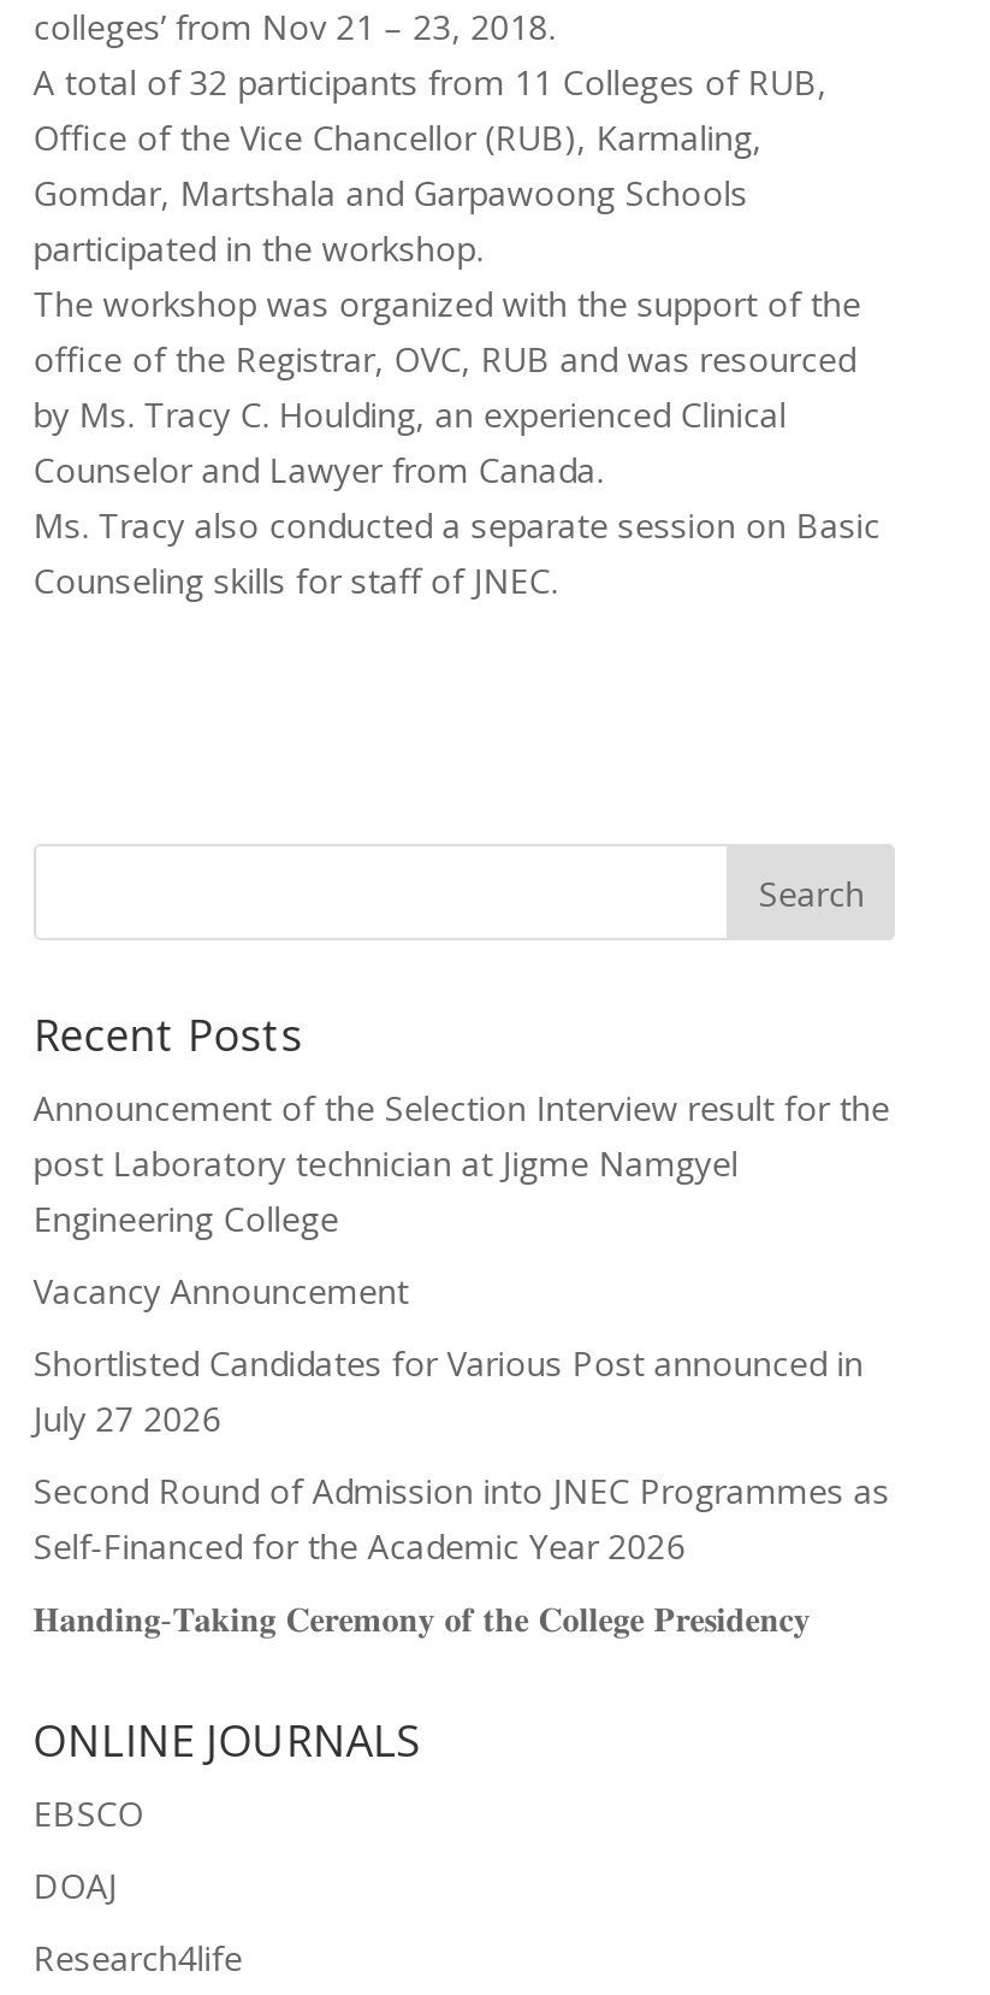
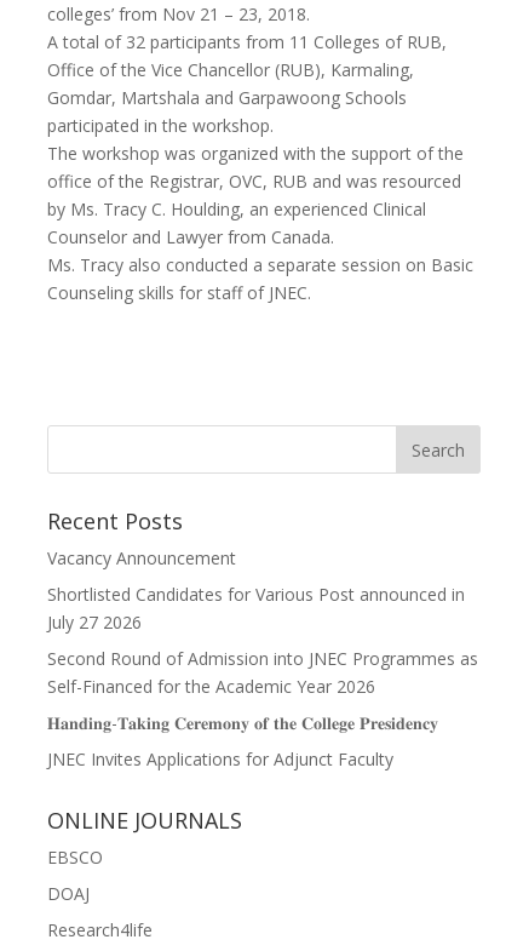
- Announcement of the Selection Interview result for the
- post Laboratory technician at Jigme Namgyel
- Engineering College

moved up: Vacancy Announcement | Shortlisted Candidates for Various Post announced in | July 27 2026 | Second Round of Admission into JNEC Programmes as | Self-Financed for the Academic Year 2026

+ JNEC Invites Applications for Adjunct Faculty
